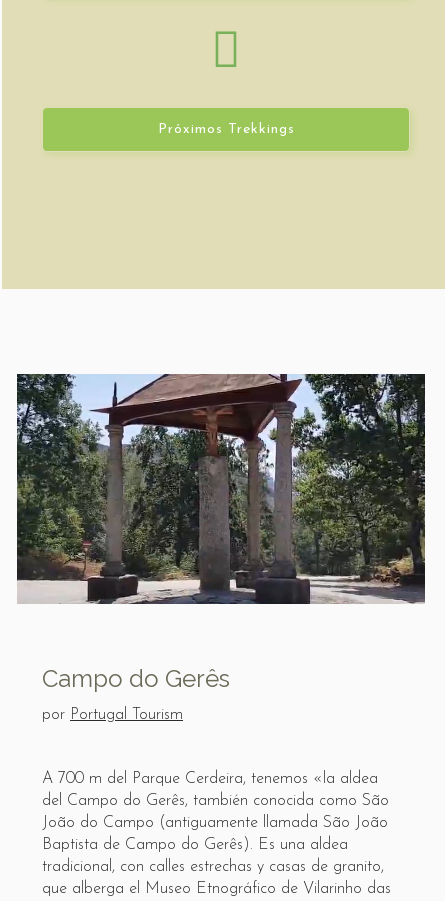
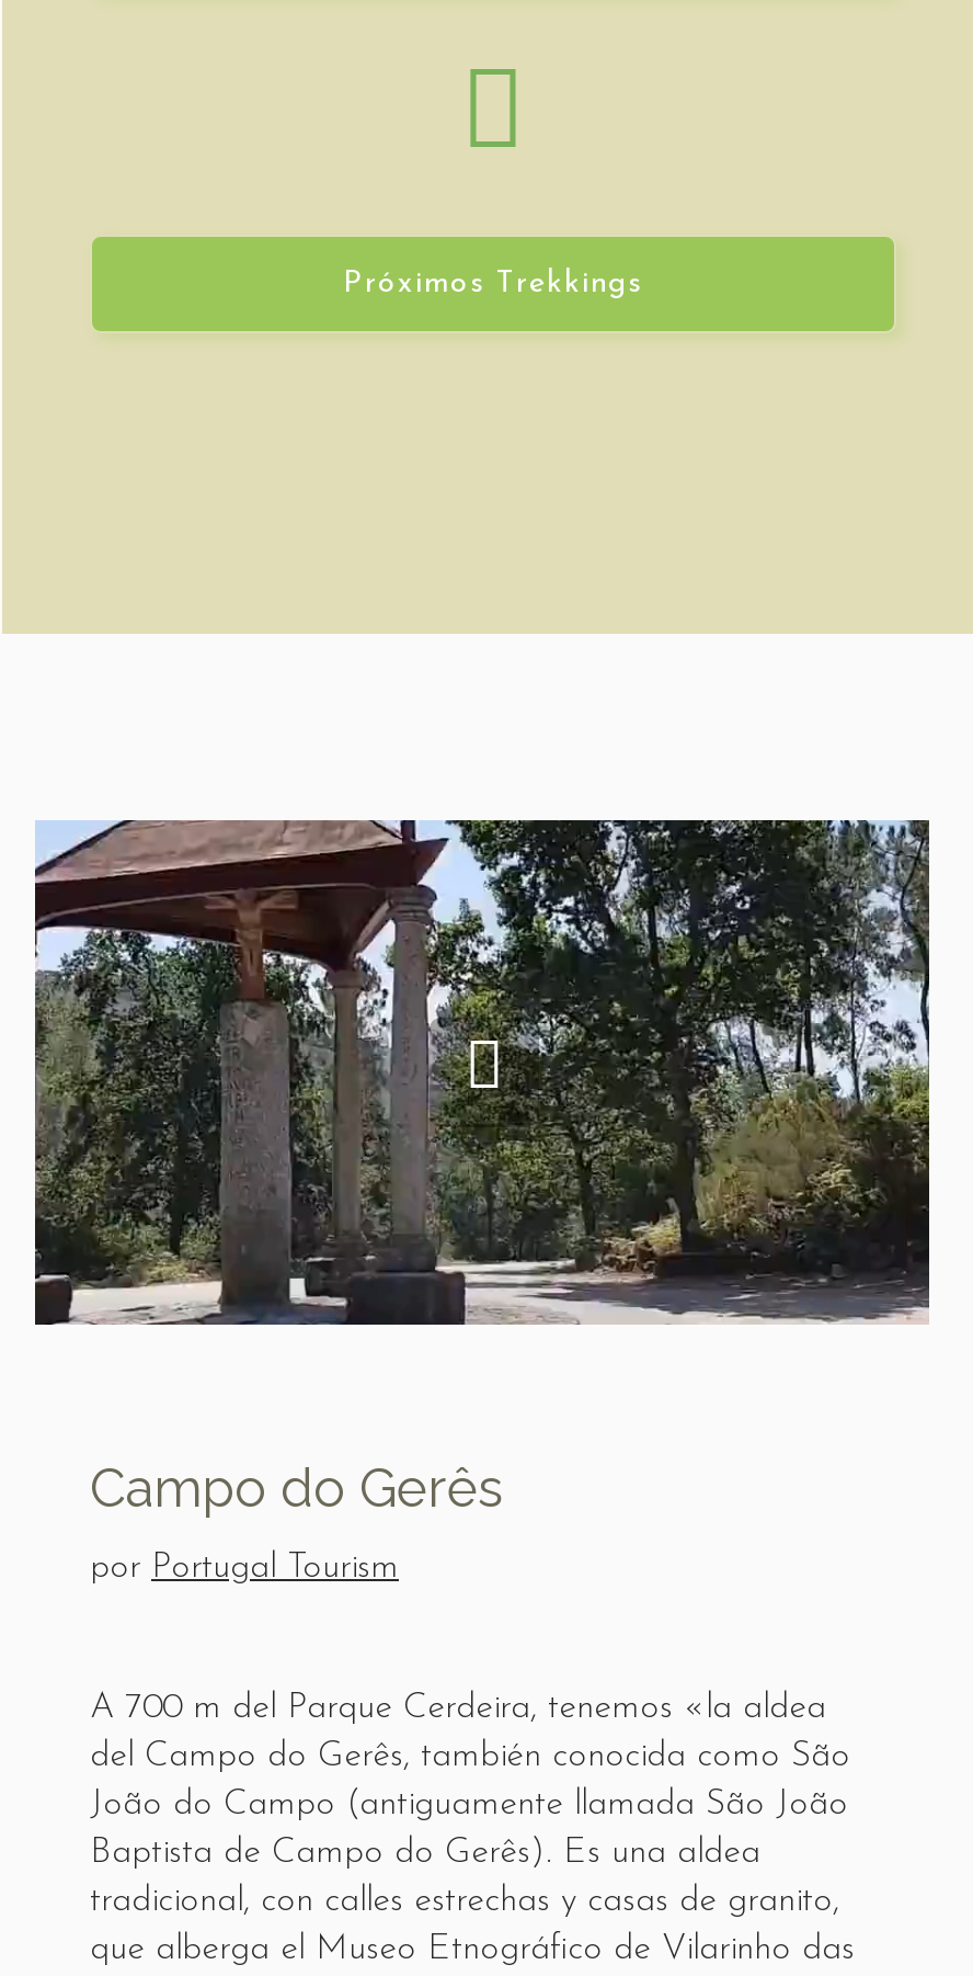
- [image]
+ [image]
